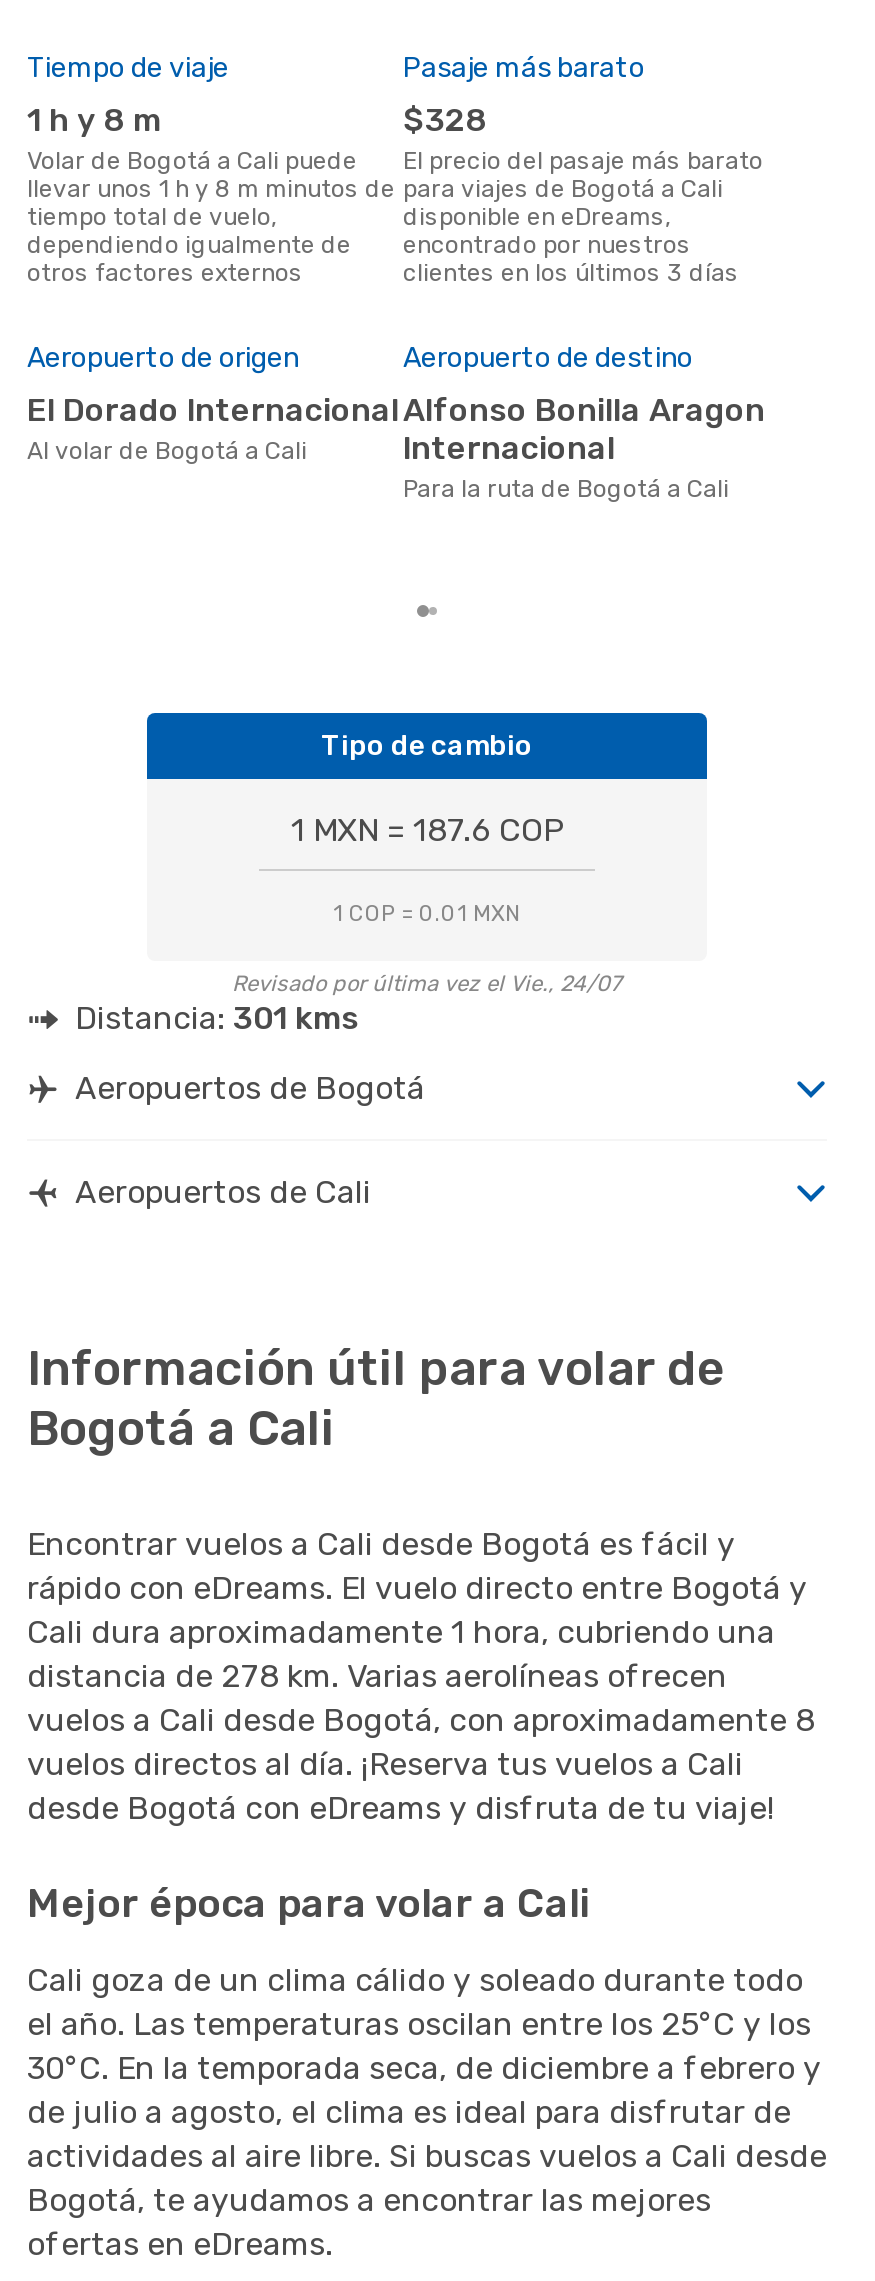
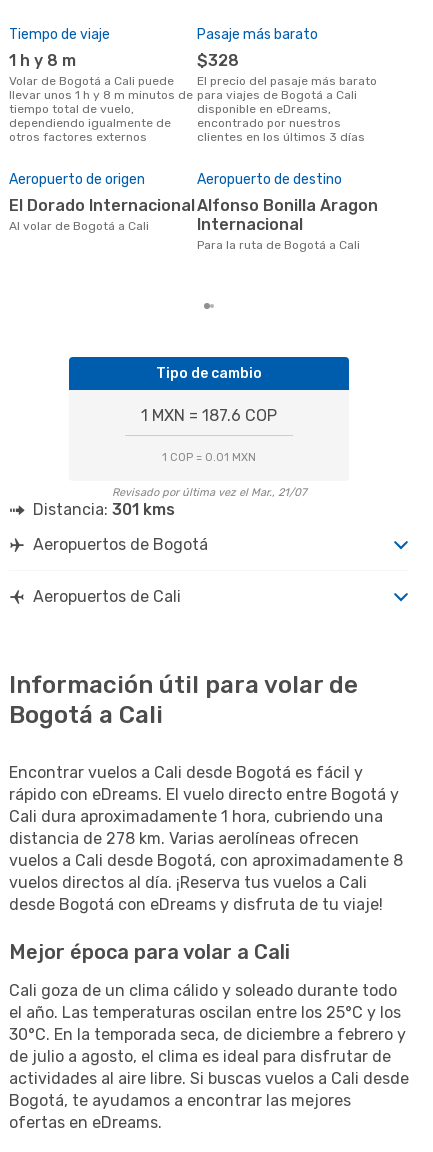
- Revisado por última vez el Vie., 24/07
+ Revisado por última vez el Mar., 21/07
